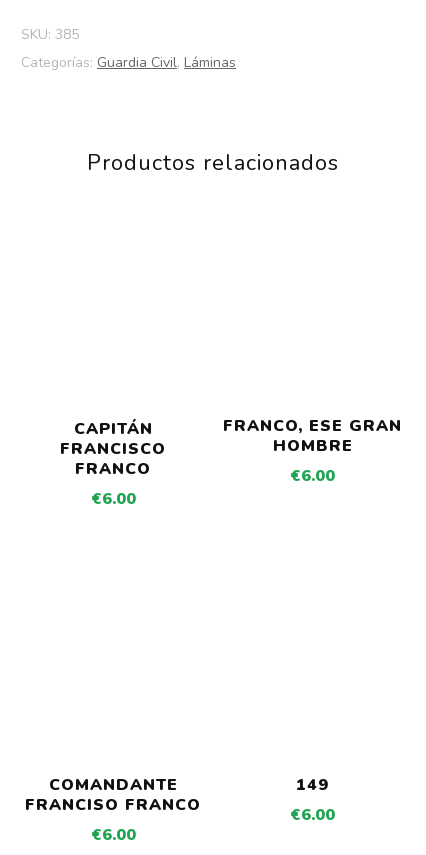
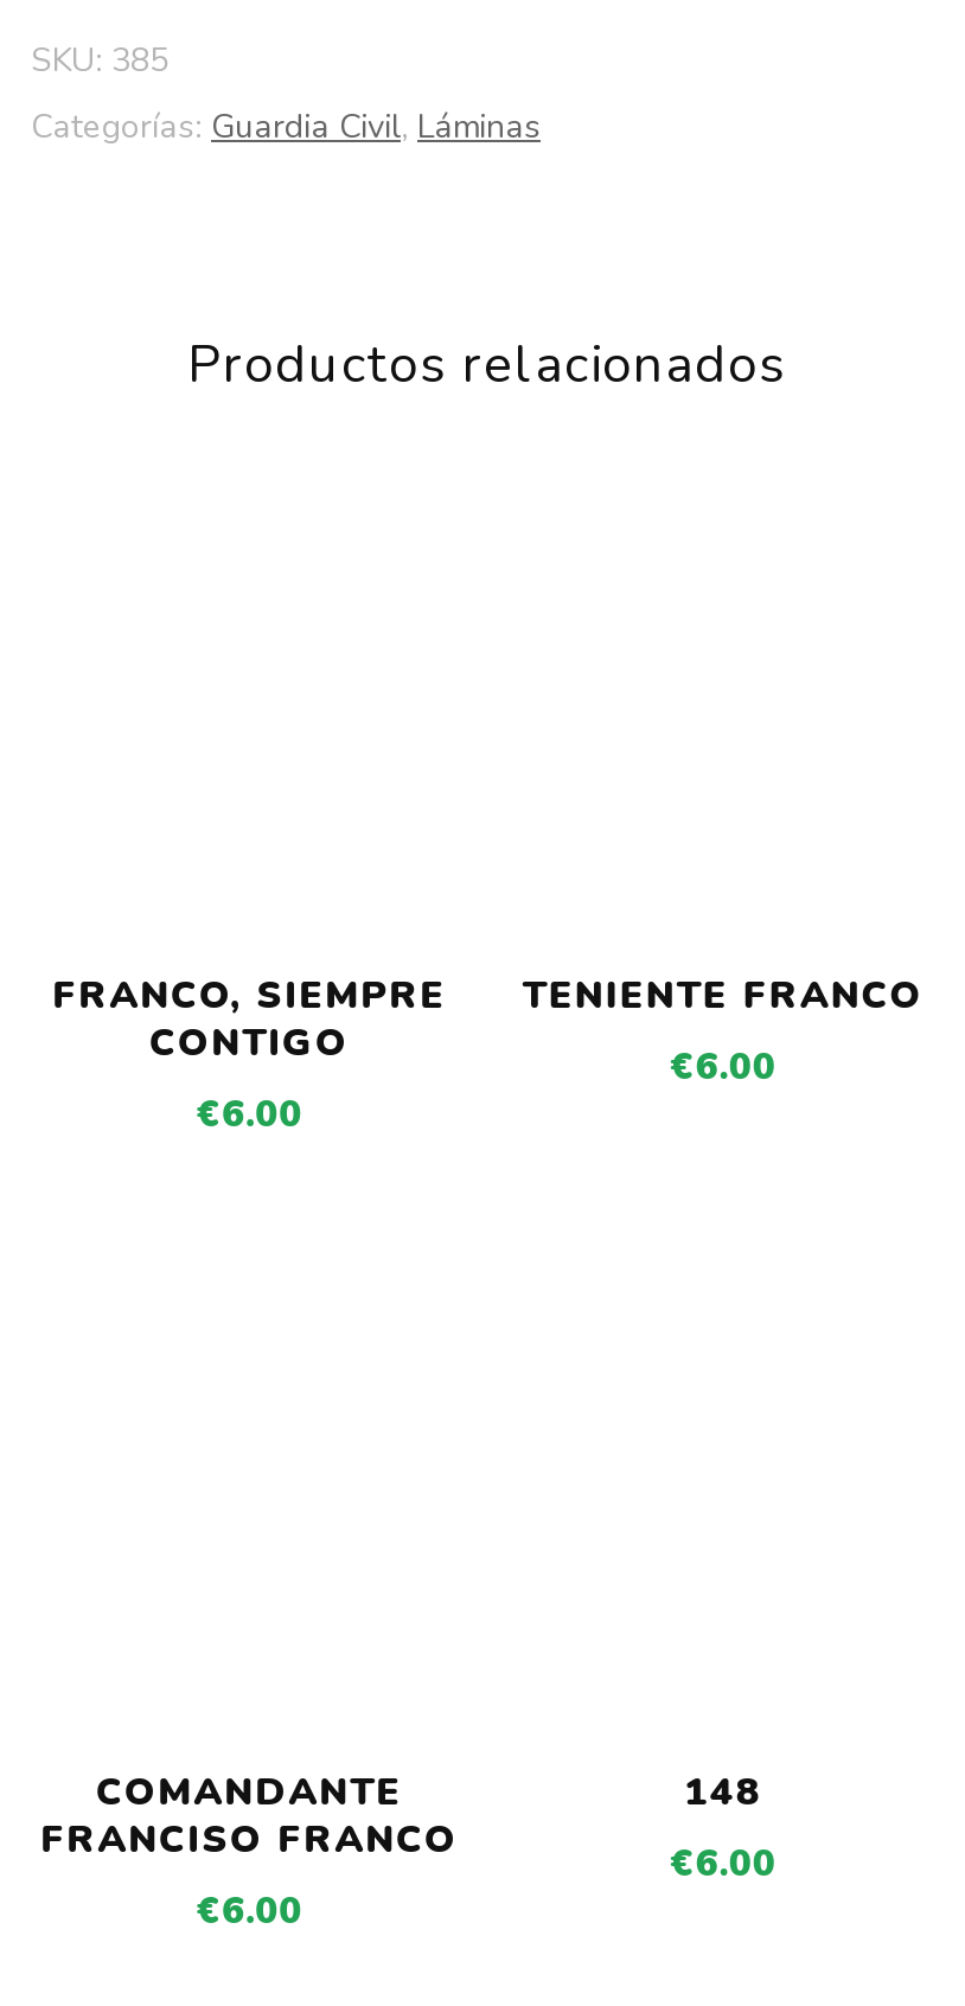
- CAPITÁN
- FRANCISCO
- FRANCO
+ FRANCO, SIEMPRE
+ CONTIGO

- FRANCO, ESE GRAN
- HOMBRE
+ TENIENTE FRANCO

- 149
+ 148
